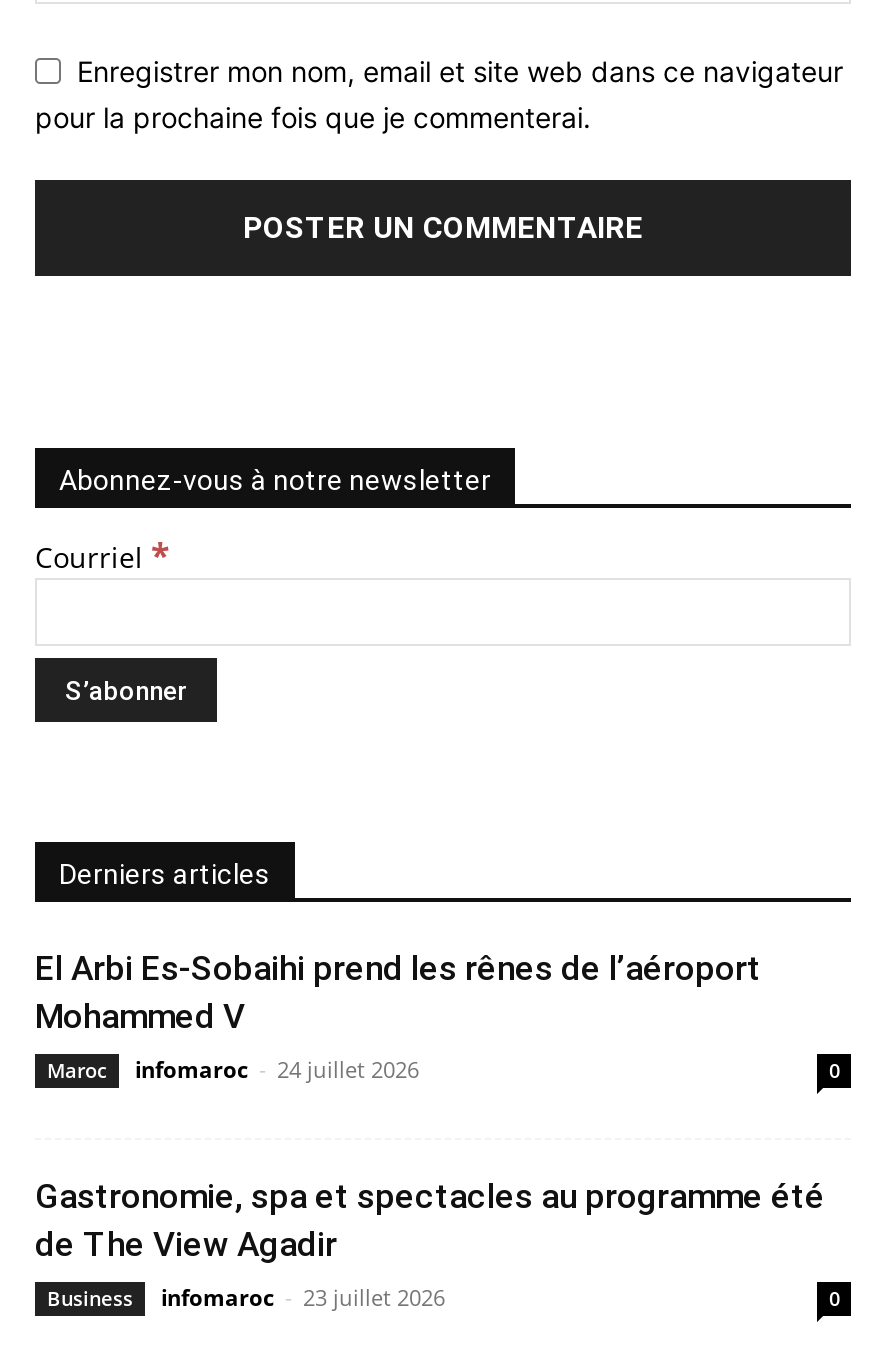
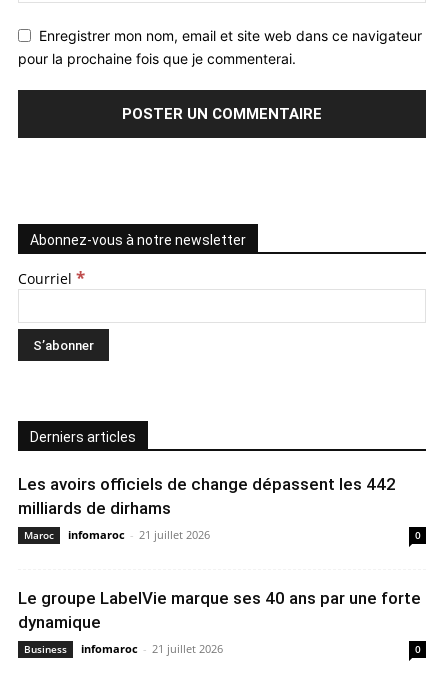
- El Arbi Es-Sobaihi prend les rênes de l’aéroport
- Mohammed V
+ Les avoirs officiels de change dépassent les 442
+ milliards de dirhams

- infomaroc - 24 juillet 2026
+ infomaroc - 21 juillet 2026

- Gastronomie, spa et spectacles au programme été
- de The View Agadir
+ Le groupe LabelVie marque ses 40 ans par une forte
+ dynamique

- infomaroc - 23 juillet 2026
+ infomaroc - 21 juillet 2026
